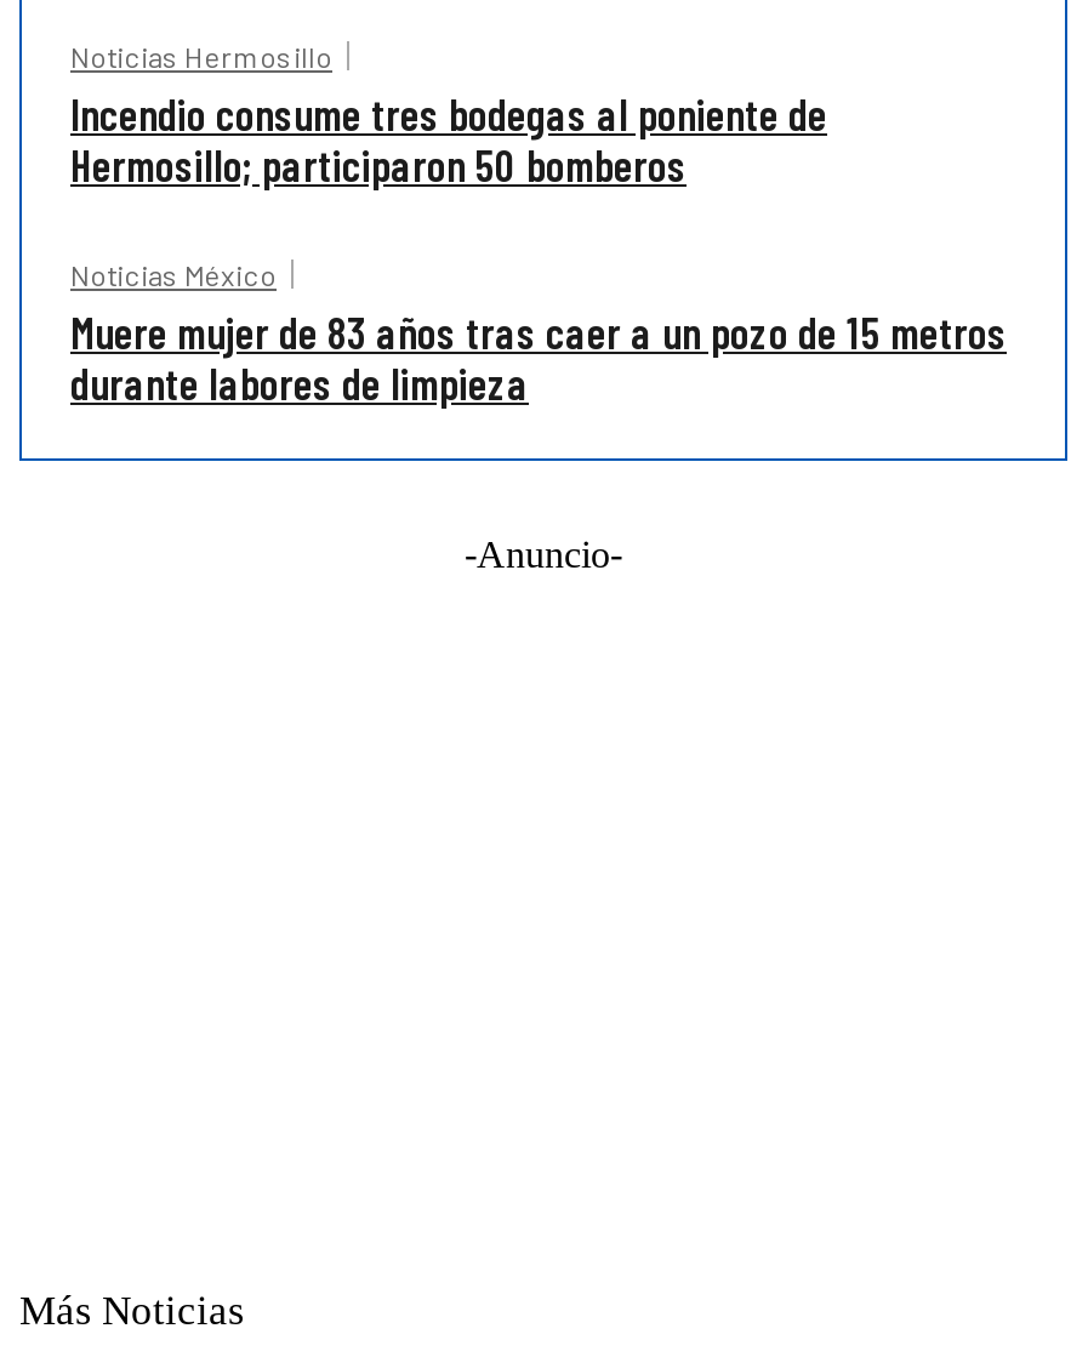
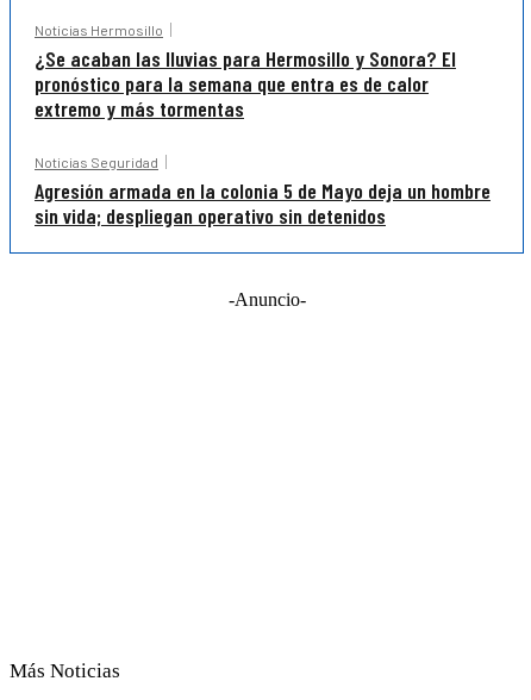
- Incendio consume tres bodegas al poniente de
- Hermosillo; participaron 50 bomberos
+ ¿Se acaban las lluvias para Hermosillo y Sonora? El
+ pronóstico para la semana que entra es de calor
+ extremo y más tormentas

- Noticias México
- Muere mujer de 83 años tras caer a un pozo de 15 metros
- durante labores de limpieza
+ Noticias Seguridad
+ Agresión armada en la colonia 5 de Mayo deja un hombre
+ sin vida; despliegan operativo sin detenidos
